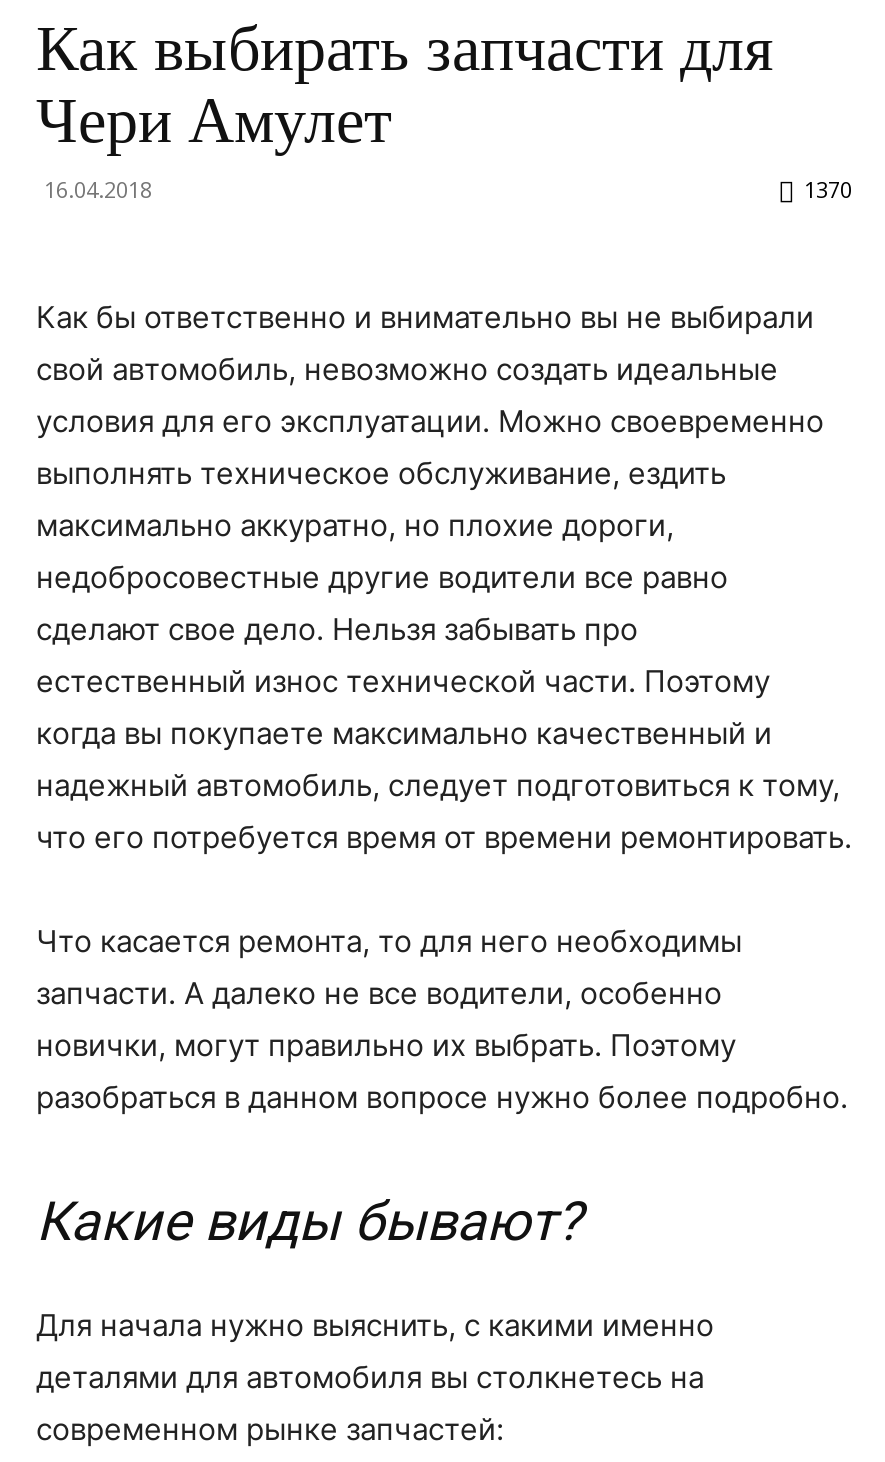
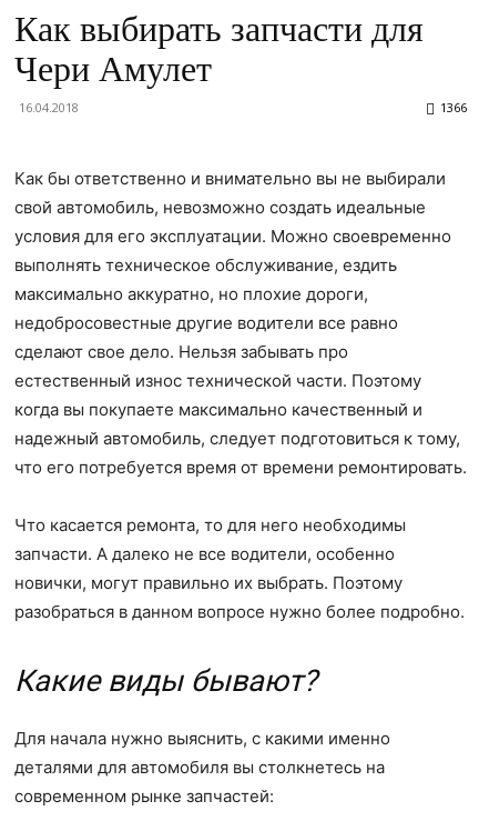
- 1370
+ 1366
